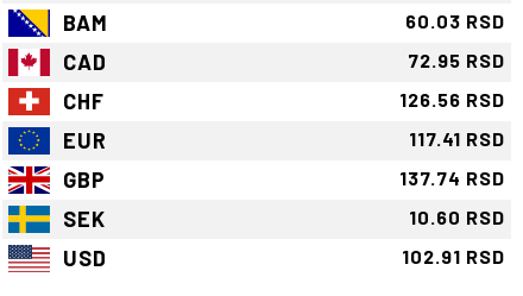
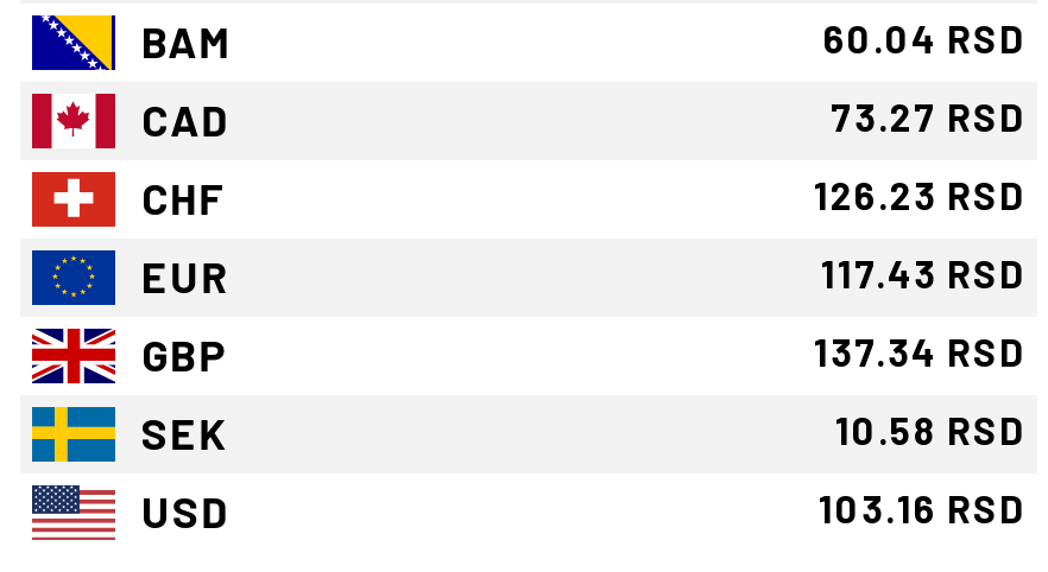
- 60.03 RSD
+ 60.04 RSD

- 72.95 RSD
+ 73.27 RSD

- 126.56 RSD
+ 126.23 RSD

- 117.41 RSD
+ 117.43 RSD

- 137.74 RSD
+ 137.34 RSD

- 10.60 RSD
+ 10.58 RSD

- 102.91 RSD
+ 103.16 RSD
